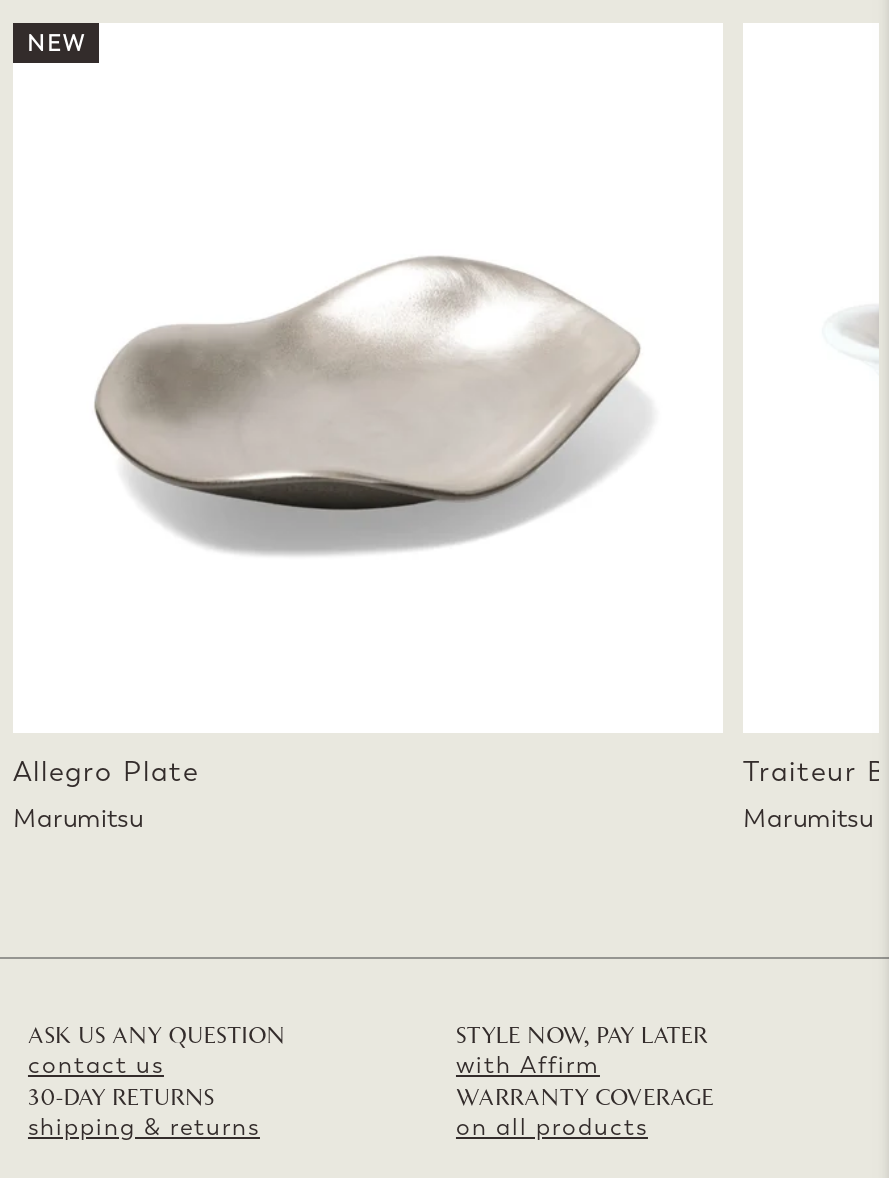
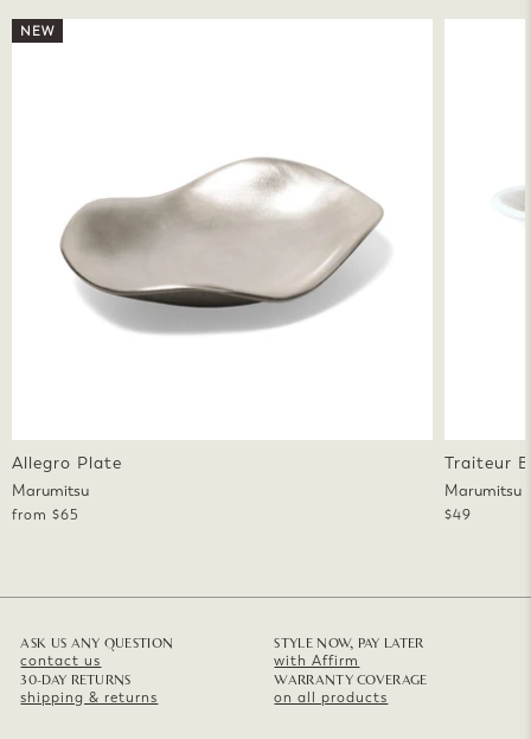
+ from $65

+ $49
